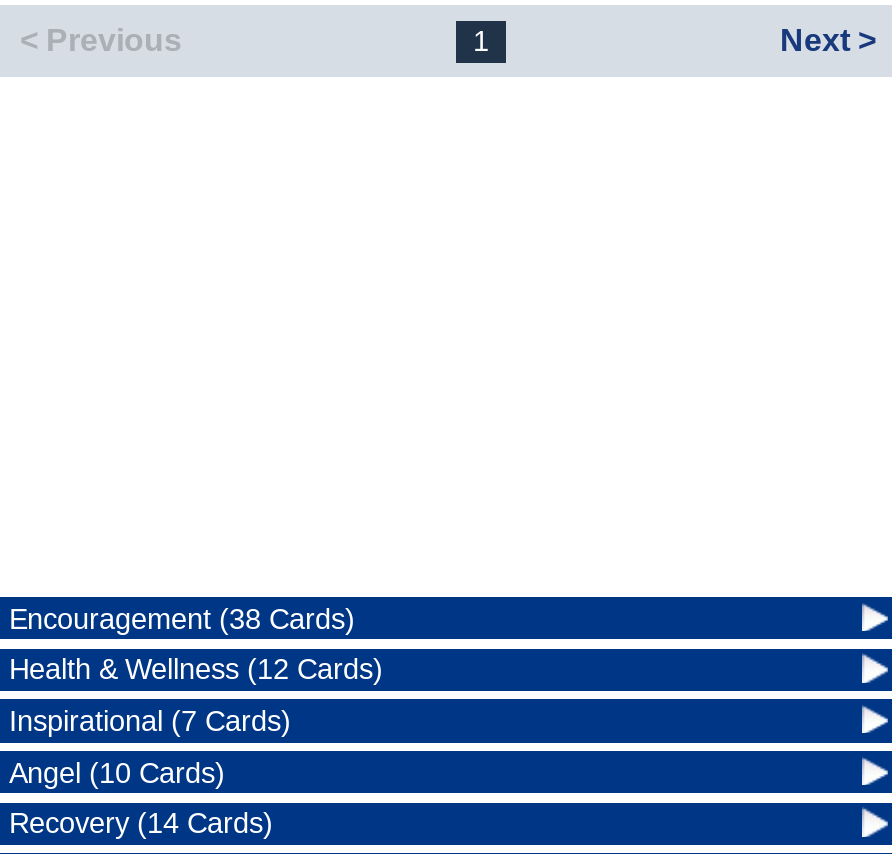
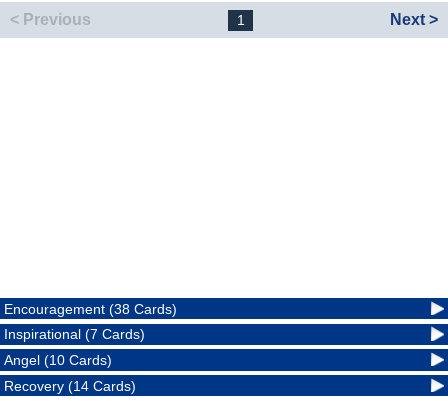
- Health & Wellness (12 Cards)
